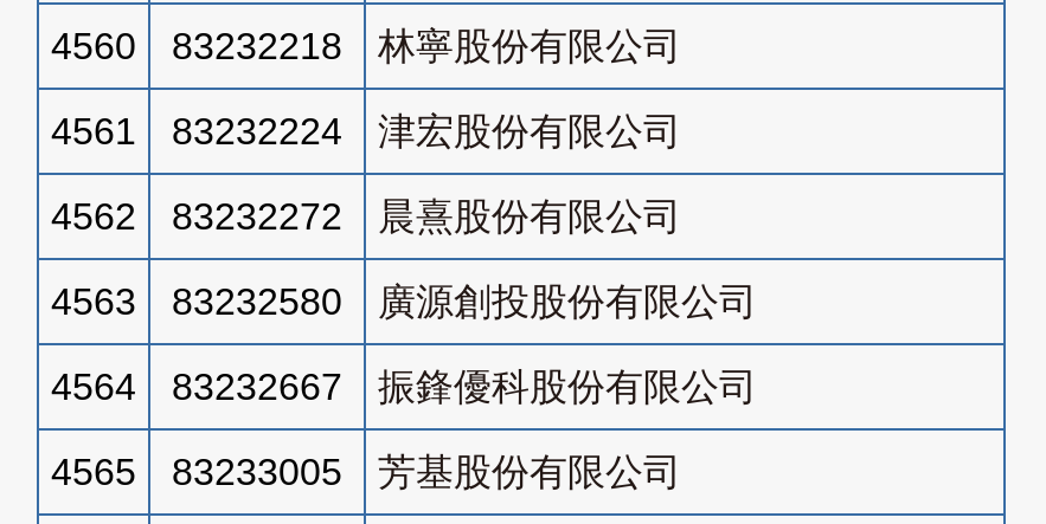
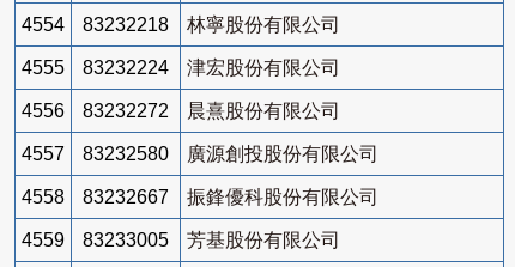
- 4560 83232218 林寧股份有限公司
+ 4554 83232218 林寧股份有限公司

- 4561 83232224 津宏股份有限公司
+ 4555 83232224 津宏股份有限公司

- 4562 83232272 晨熹股份有限公司
+ 4556 83232272 晨熹股份有限公司

- 4563 83232580 廣源創投股份有限公司
+ 4557 83232580 廣源創投股份有限公司

- 4564 83232667 振鋒優科股份有限公司
+ 4558 83232667 振鋒優科股份有限公司

- 4565 83233005 芳基股份有限公司
+ 4559 83233005 芳基股份有限公司
